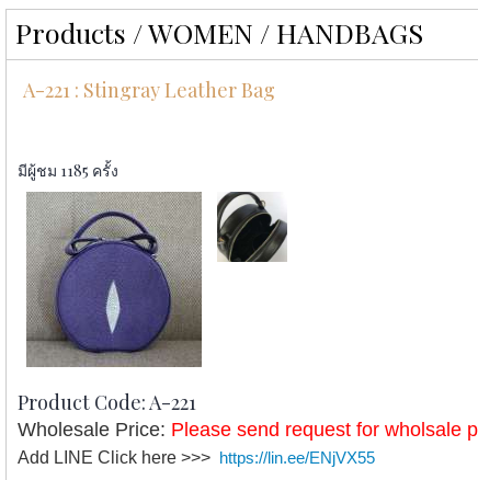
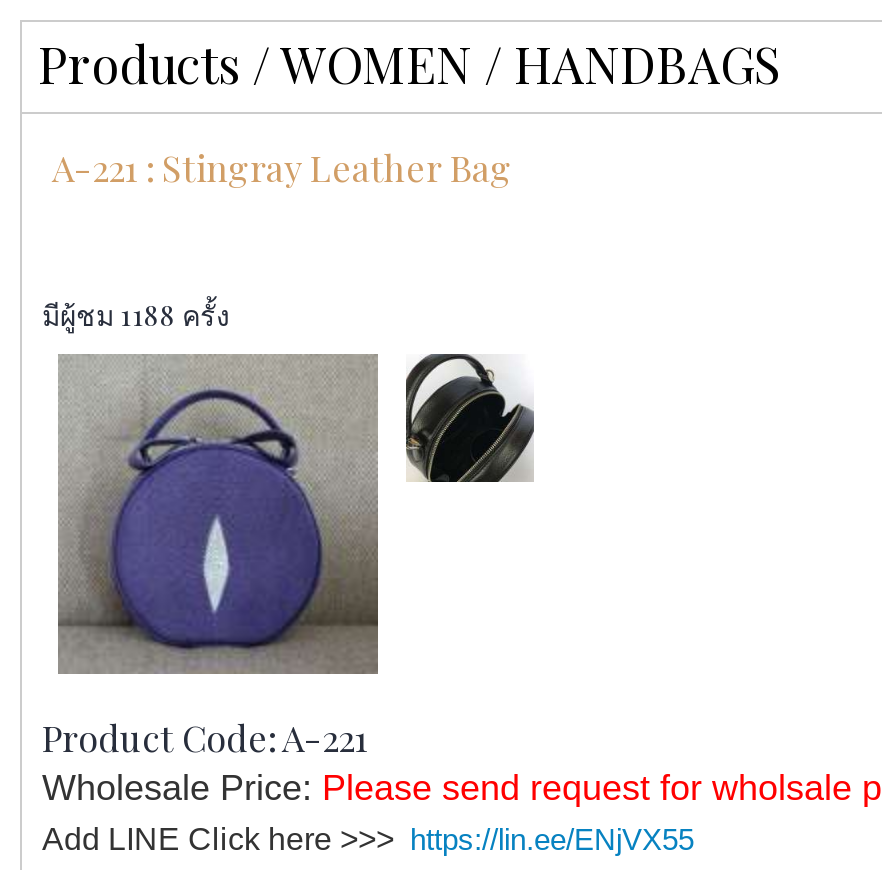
- มีผู้ชม 1185 ครั้ง
+ มีผู้ชม 1188 ครั้ง
